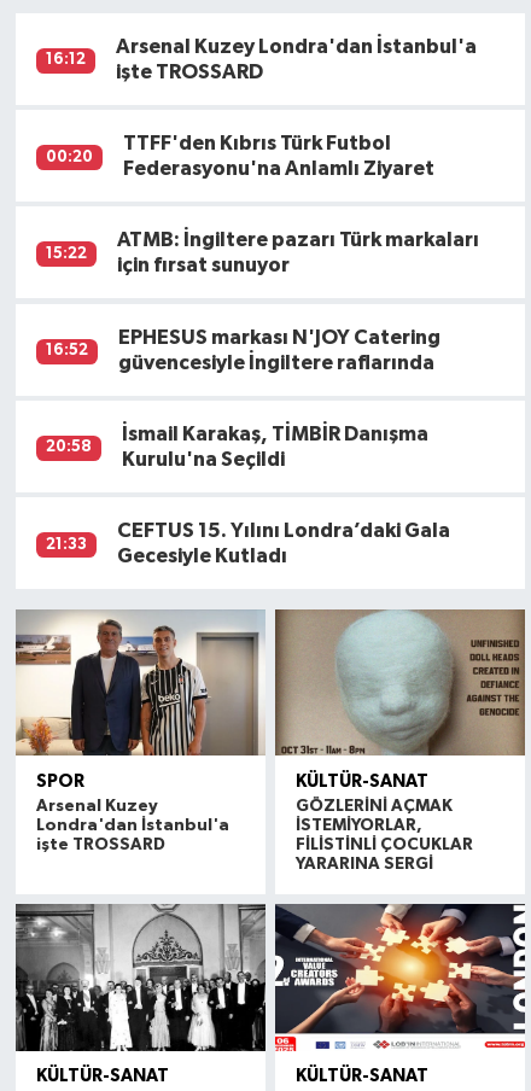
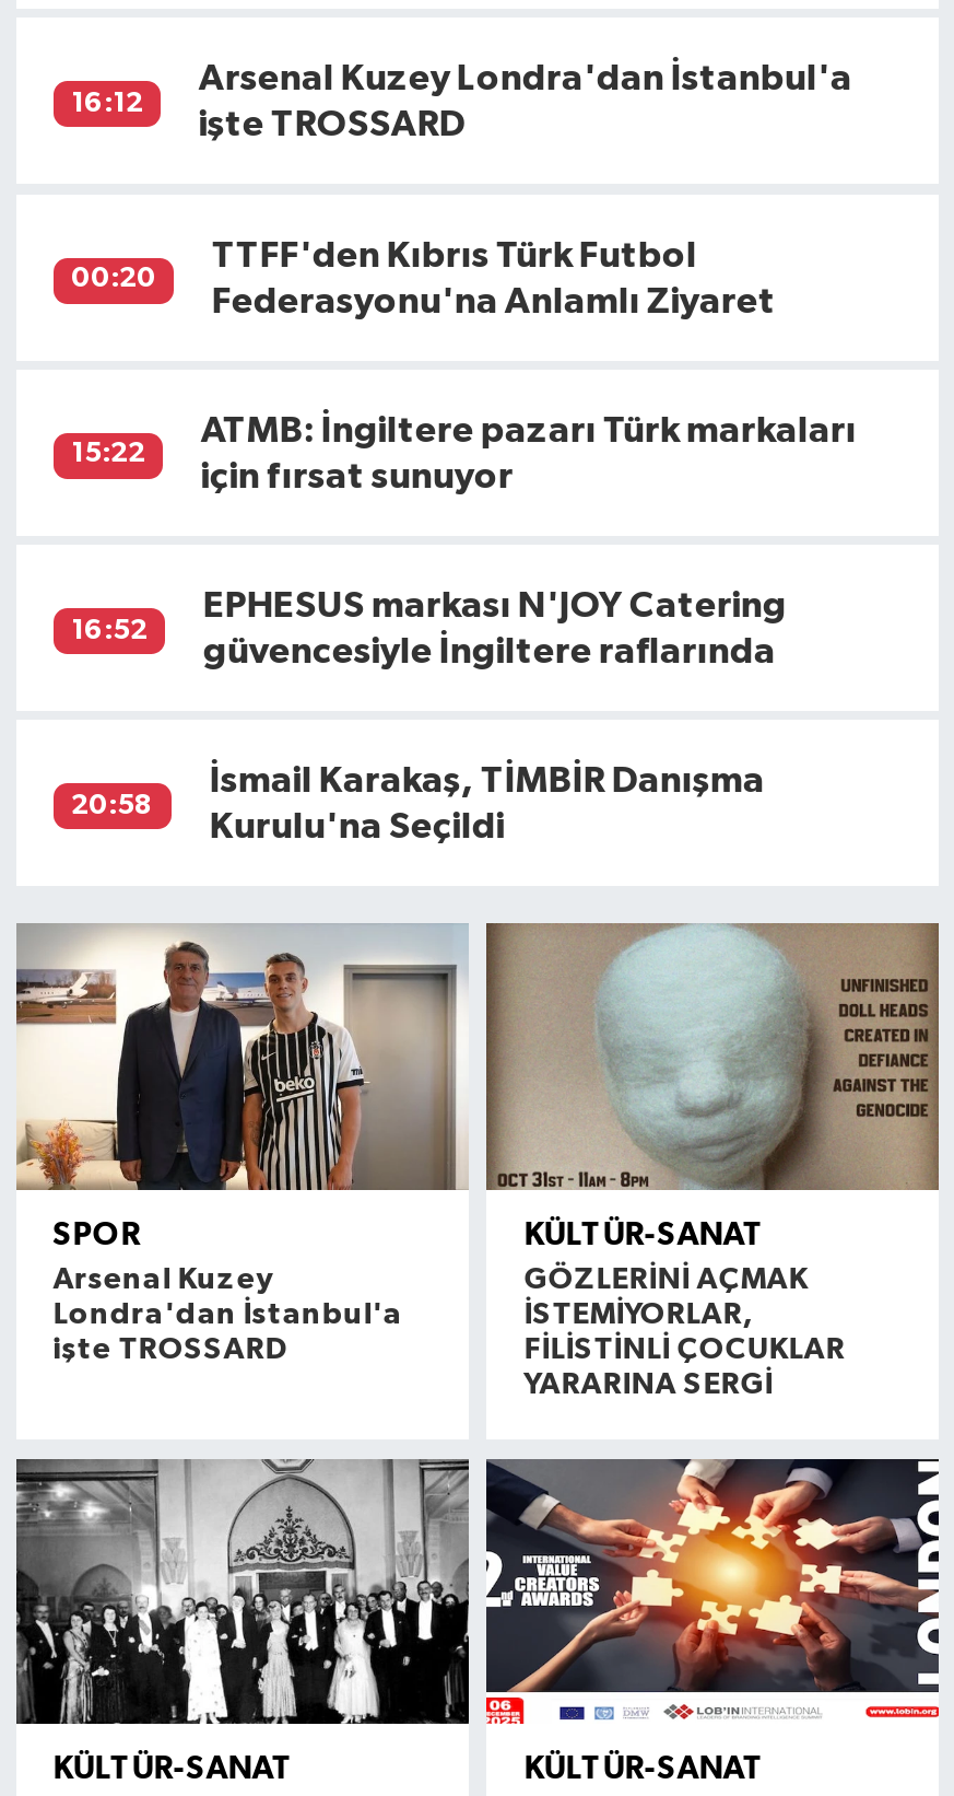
- CEFTUS 15. Yılını Londra’daki Gala
- Gecesiyle Kutladı

- 21:33
